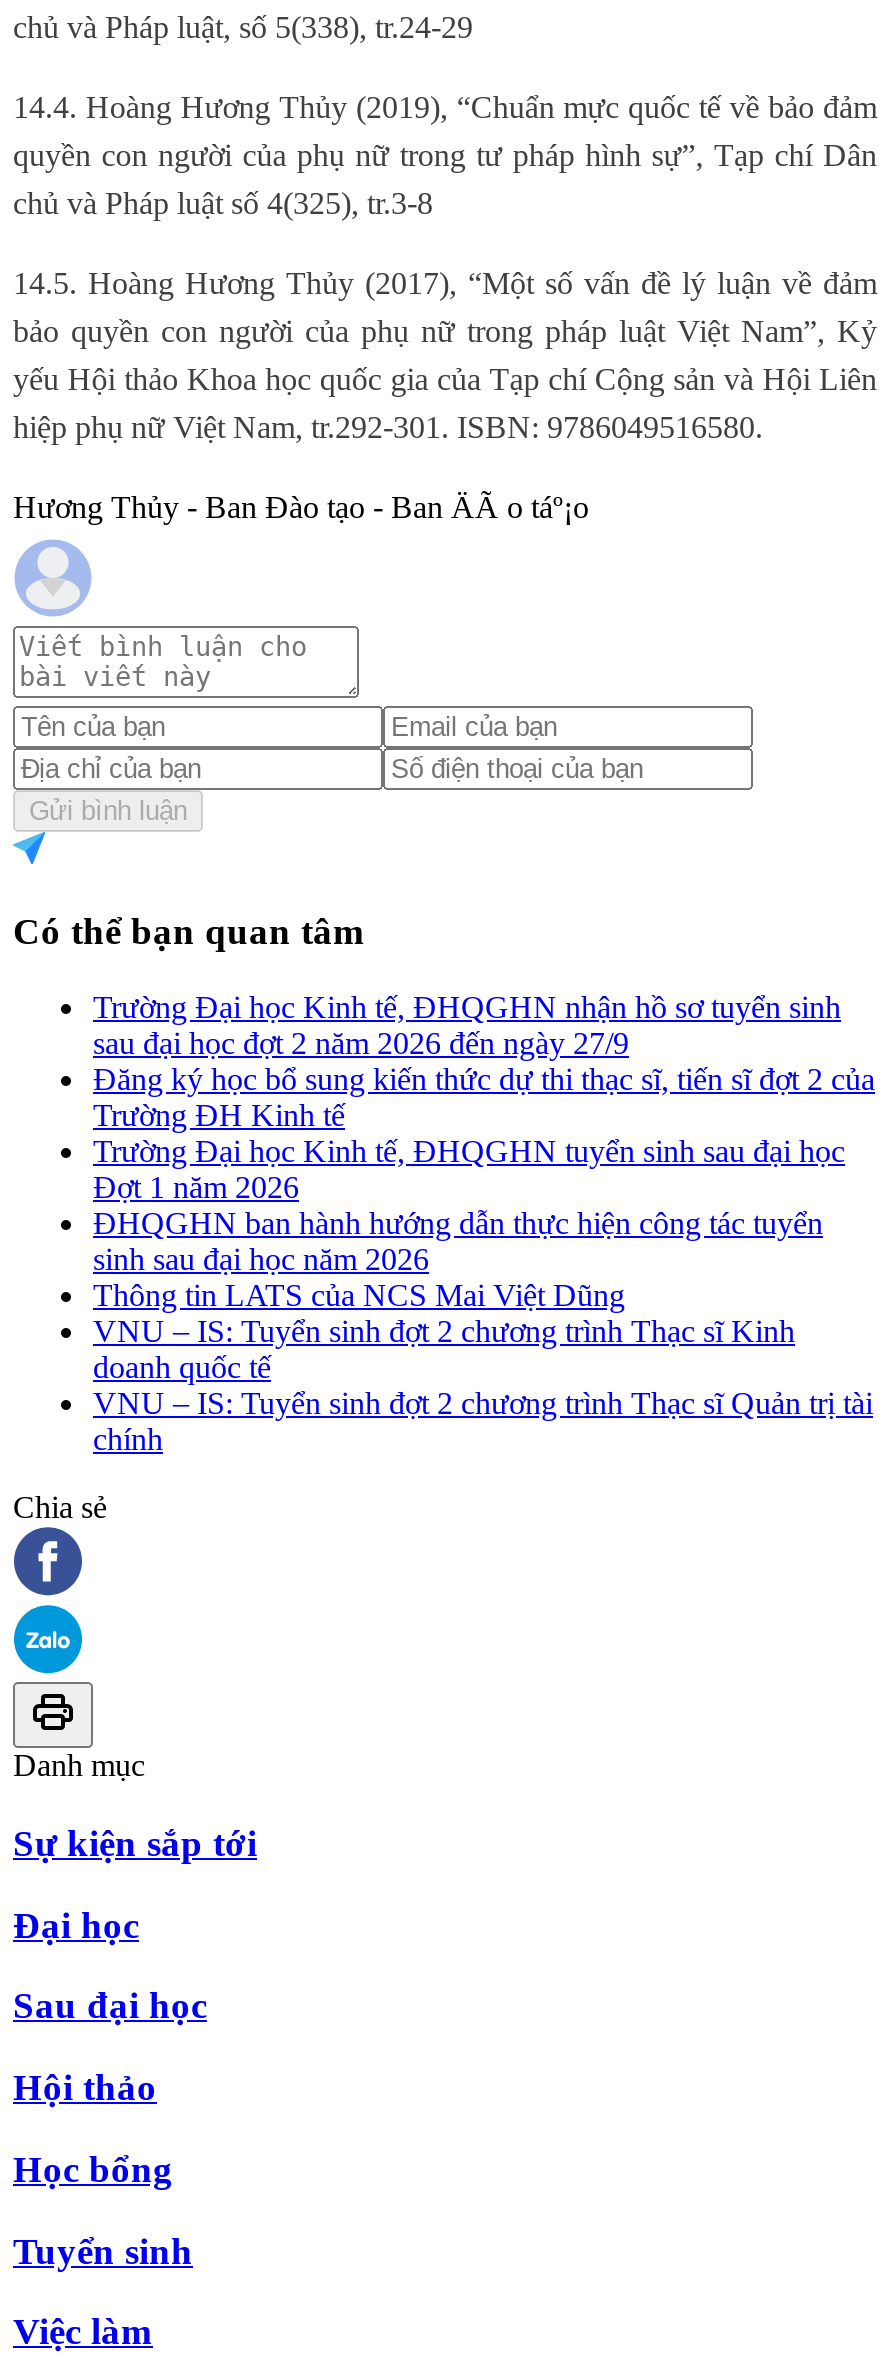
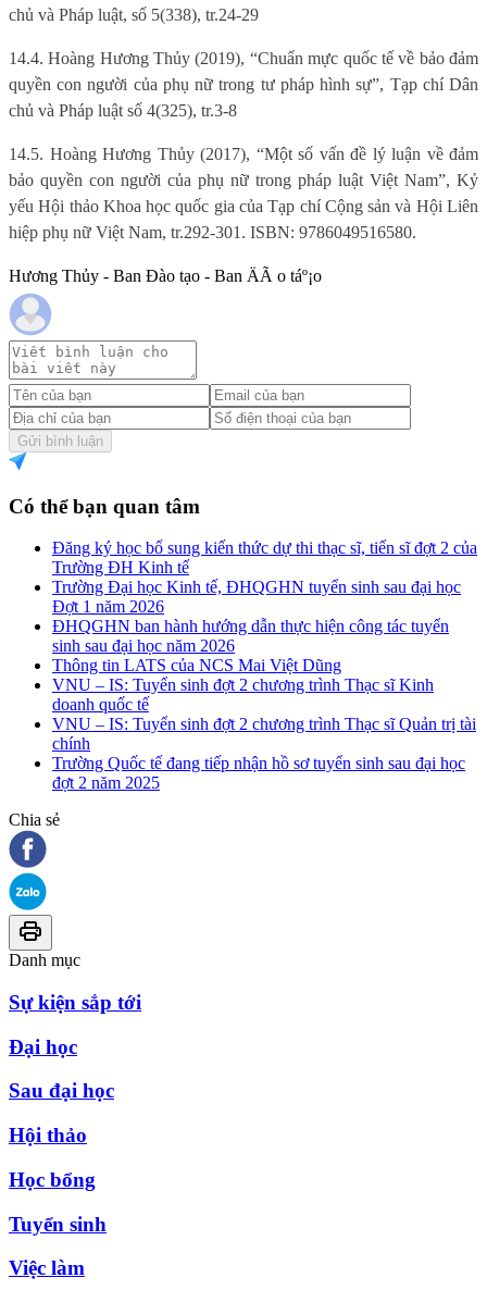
- Trường Đại học Kinh tế, ĐHQGHN nhận hồ sơ tuyển sinh
- sau đại học đợt 2 năm 2026 đến ngày 27/9

moved up: Đăng ký học bổ sung kiến thức dự thi thạc sĩ, tiến sĩ đợt 2 của | Trường ĐH Kinh tế | Trường Đại học Kinh tế, ĐHQGHN tuyển sinh sau đại học | ... | VNU – IS: Tuyển sinh đợt 2 chương trình Thạc sĩ Quản trị tài | chính

+ Trường Quốc tế đang tiếp nhận hồ sơ tuyển sinh sau đại học
+ đợt 2 năm 2025
